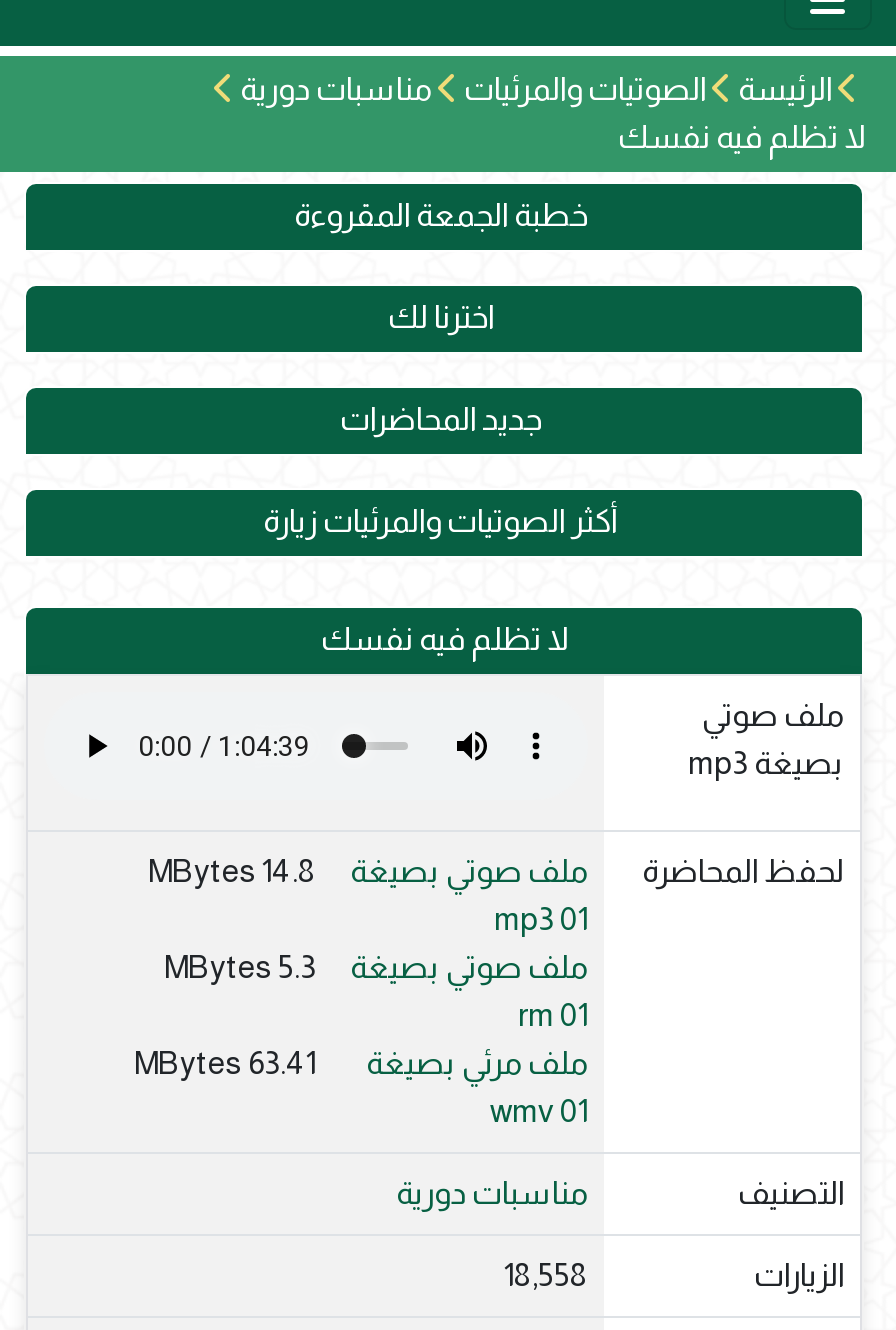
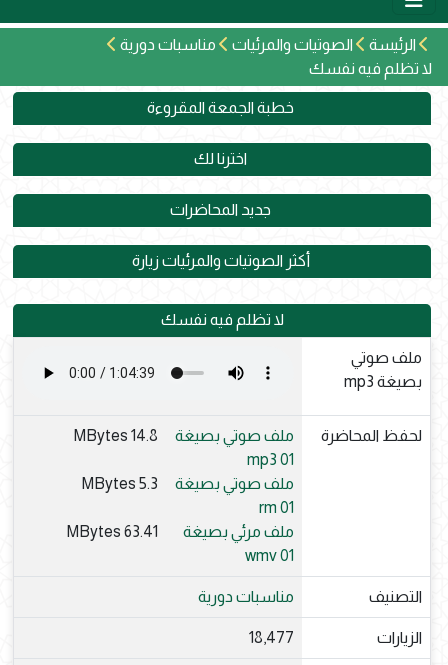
- 18,558
+ 18,477
